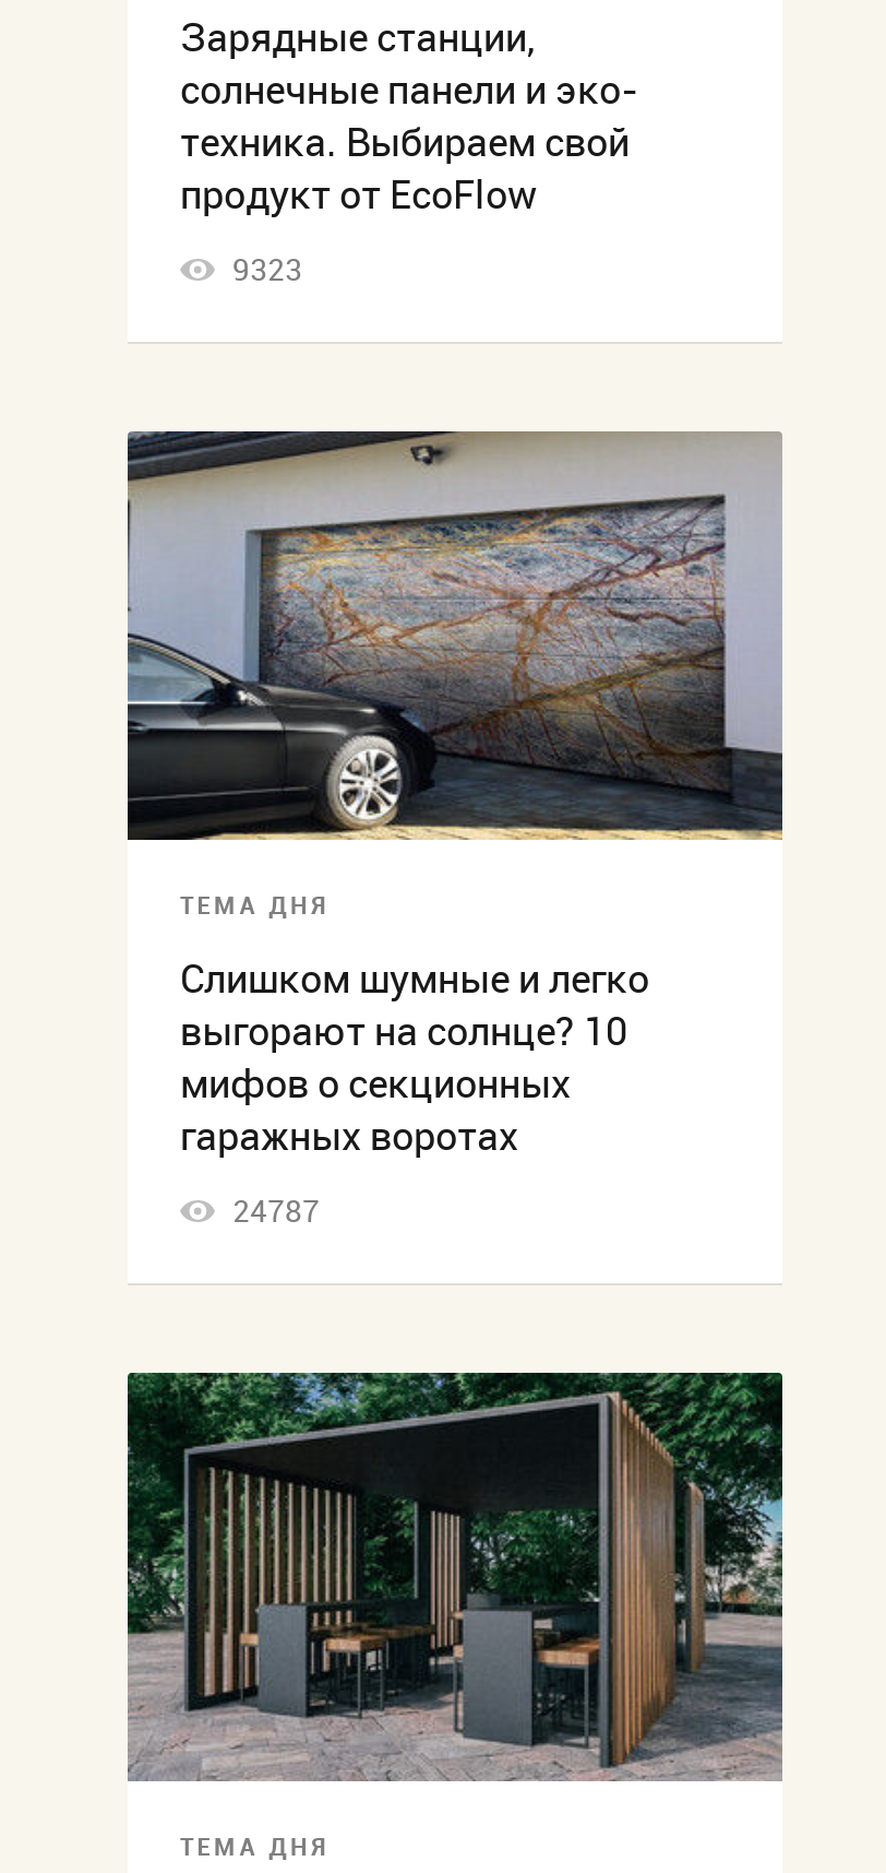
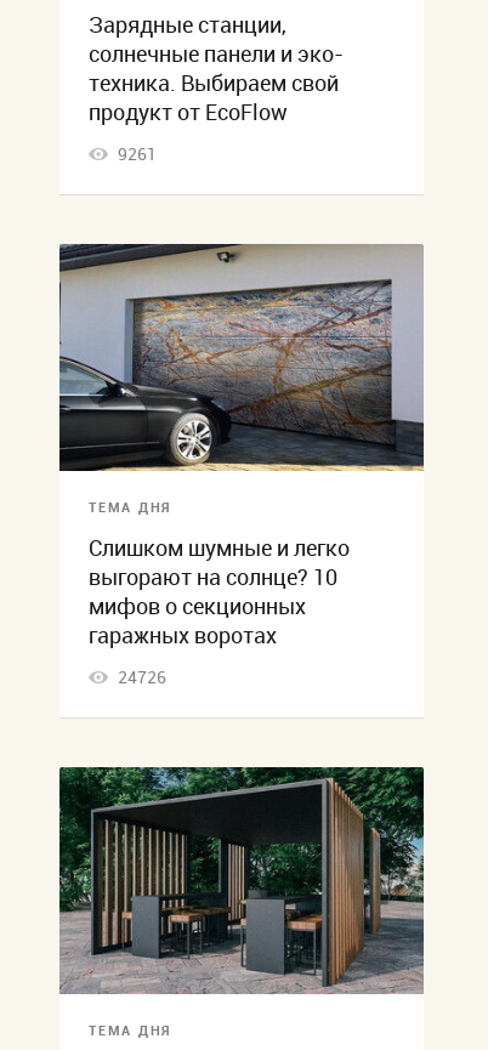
- 9323
+ 9261

- 24787
+ 24726
